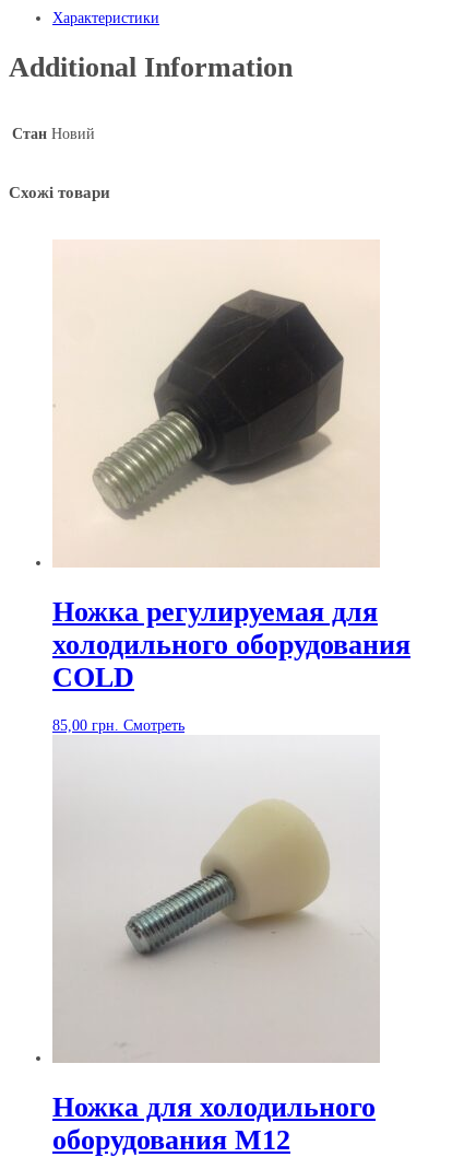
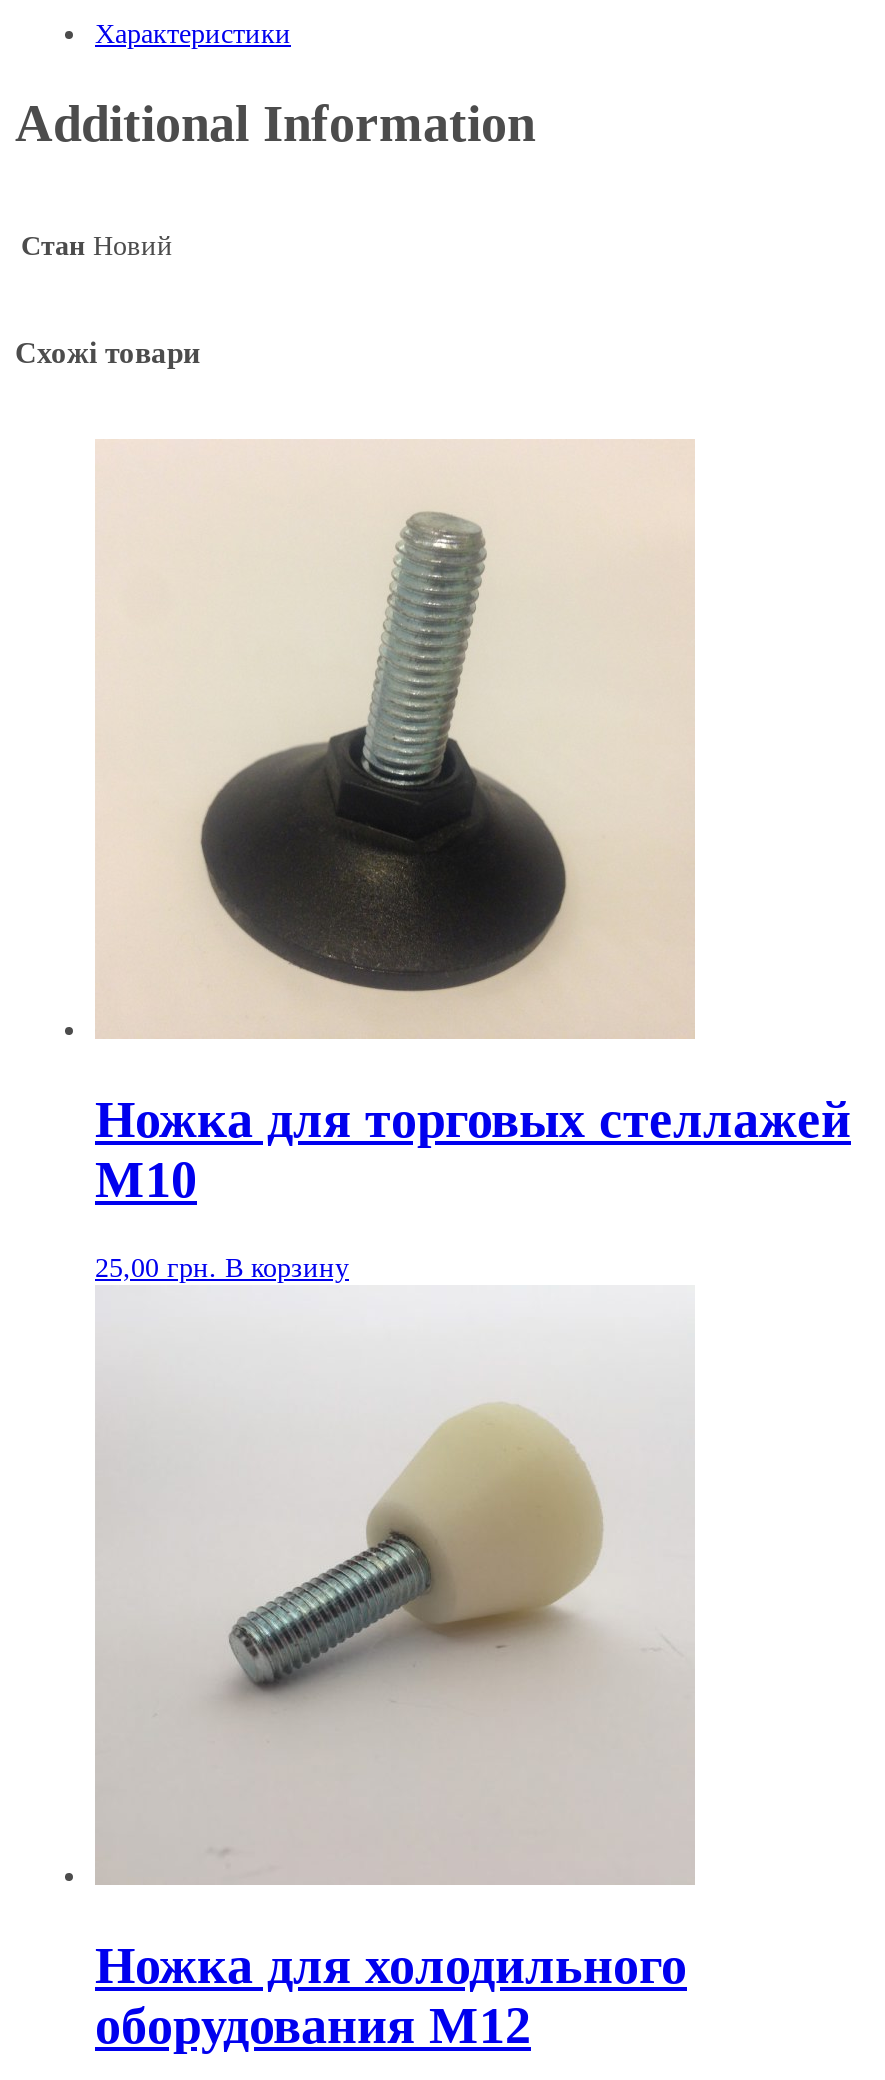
- [image]
+ [image]

- Ножка регулируемая для
- холодильного оборудования
- COLD
+ Ножка для торговых стеллажей
+ M10

- 85,00 грн. Смотреть
+ 25,00 грн. В корзину
